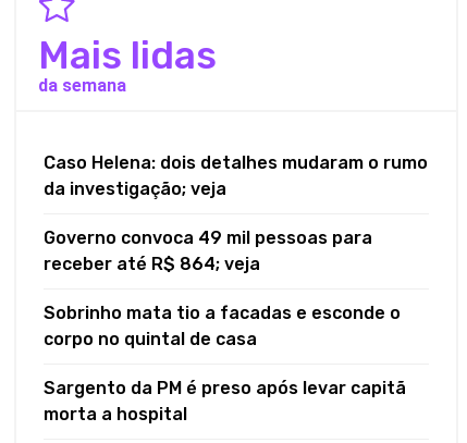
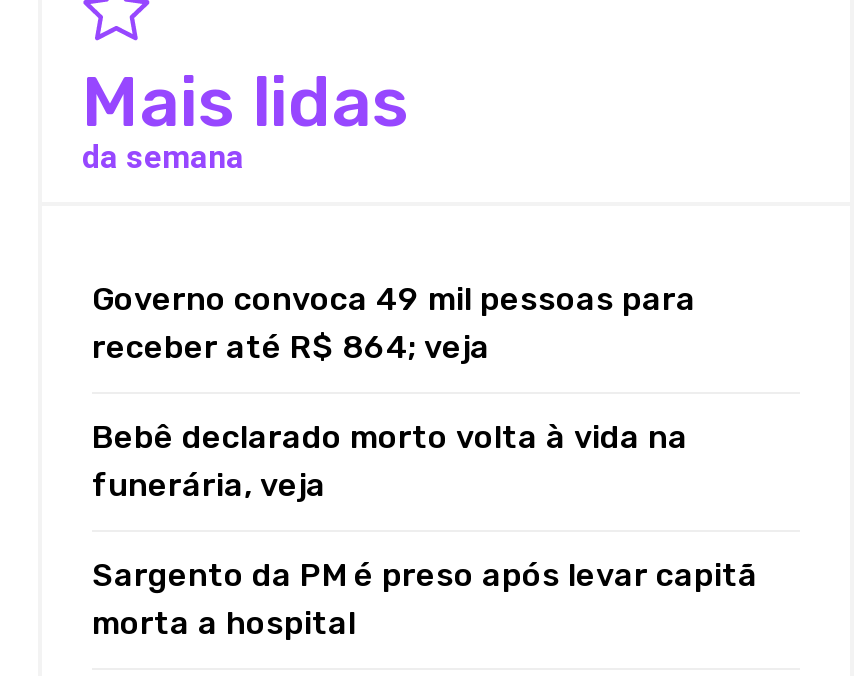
- Caso Helena: dois detalhes mudaram o rumo
- da investigação; veja

- Sobrinho mata tio a facadas e esconde o
- corpo no quintal de casa
+ Bebê declarado morto volta à vida na
+ funerária, veja
